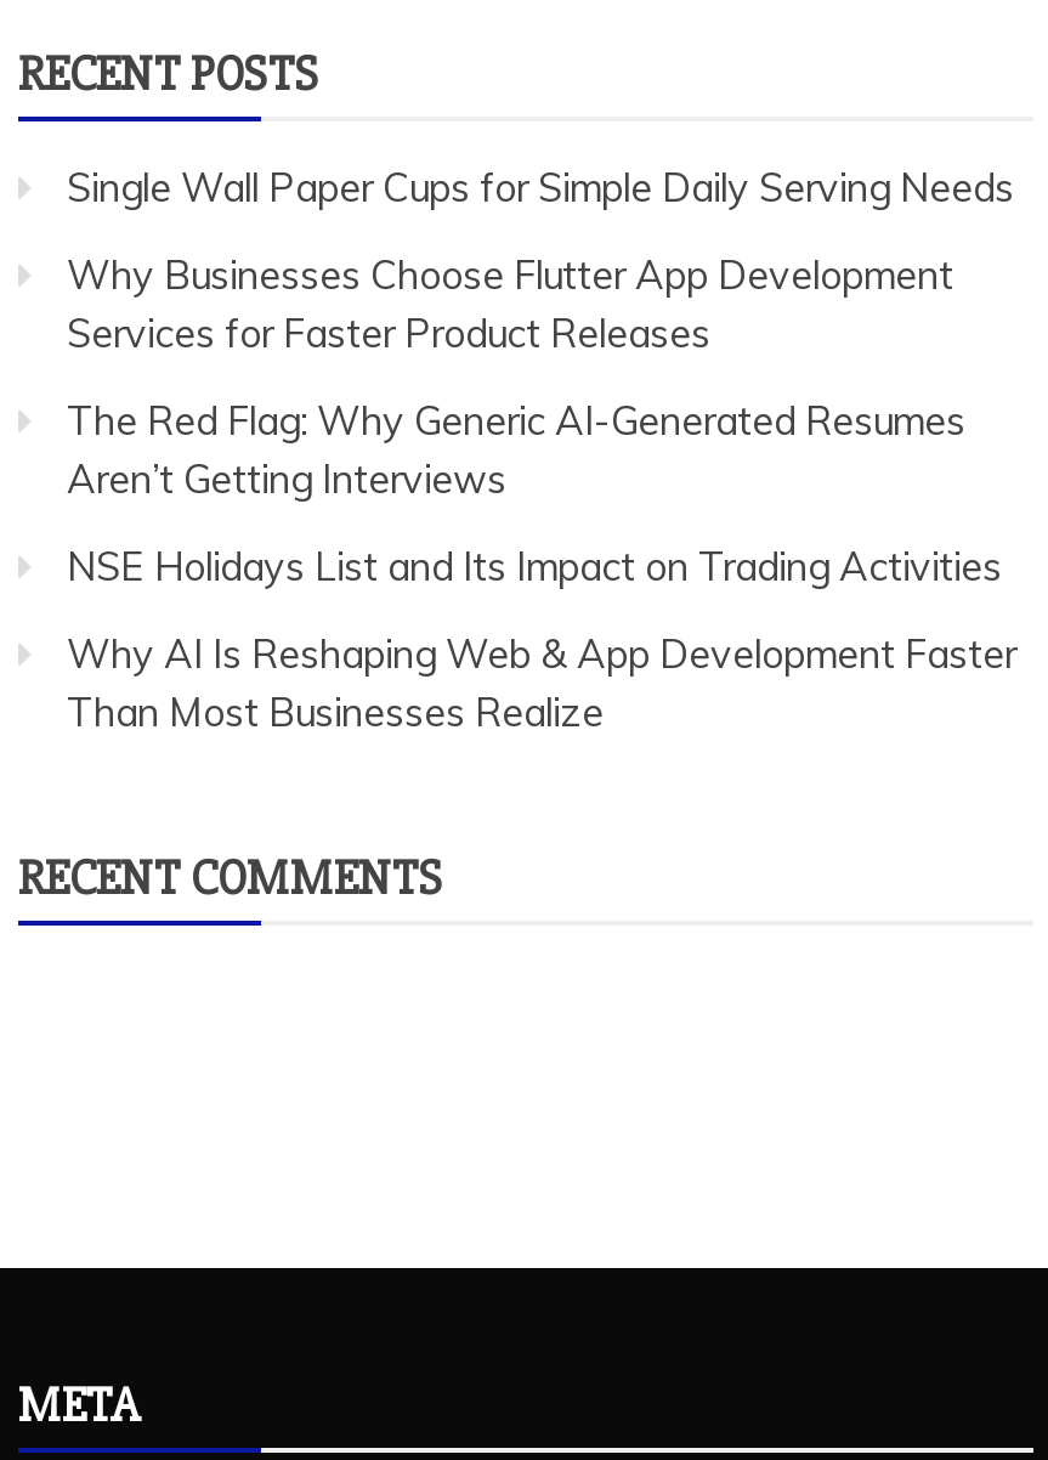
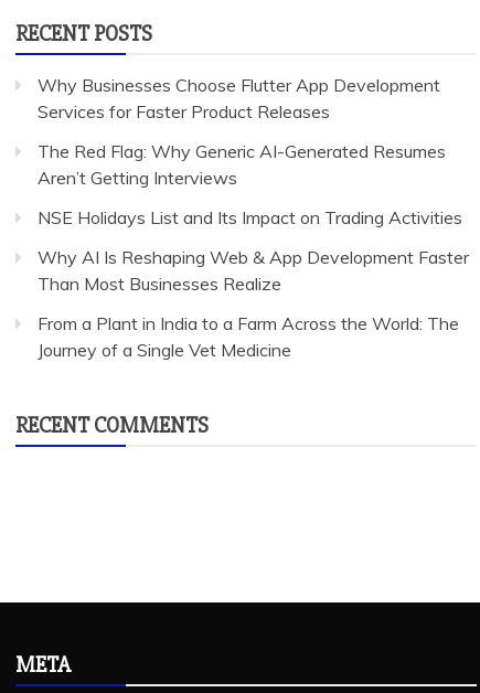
- Single Wall Paper Cups for Simple Daily Serving Needs

moved up: Why Businesses Choose Flutter App Development | Services for Faster Product Releases | The Red Flag: Why Generic AI-Generated Resumes | Aren’t Getting Interviews | NSE Holidays List and Its Impact on Trading Activities | Why AI Is Reshaping Web & App Development Faster | Than Most Businesses Realize

+ From a Plant in India to a Farm Across the World: The
+ Journey of a Single Vet Medicine
